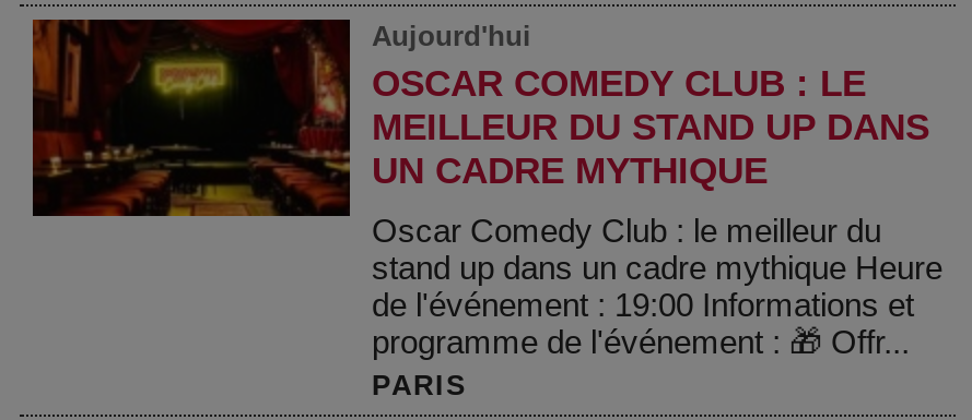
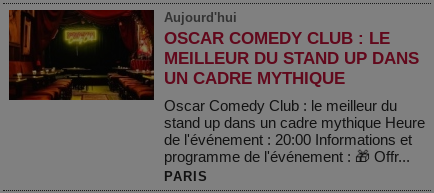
- de l'événement : 19:00 Informations et
+ de l'événement : 20:00 Informations et
